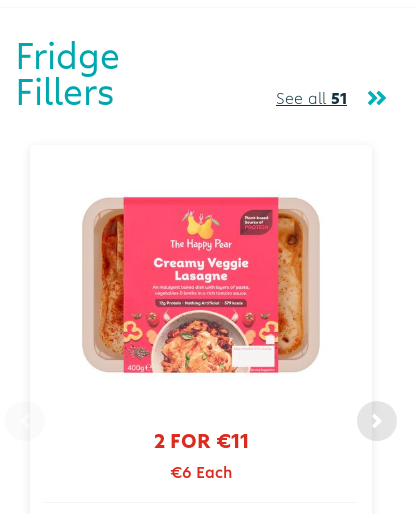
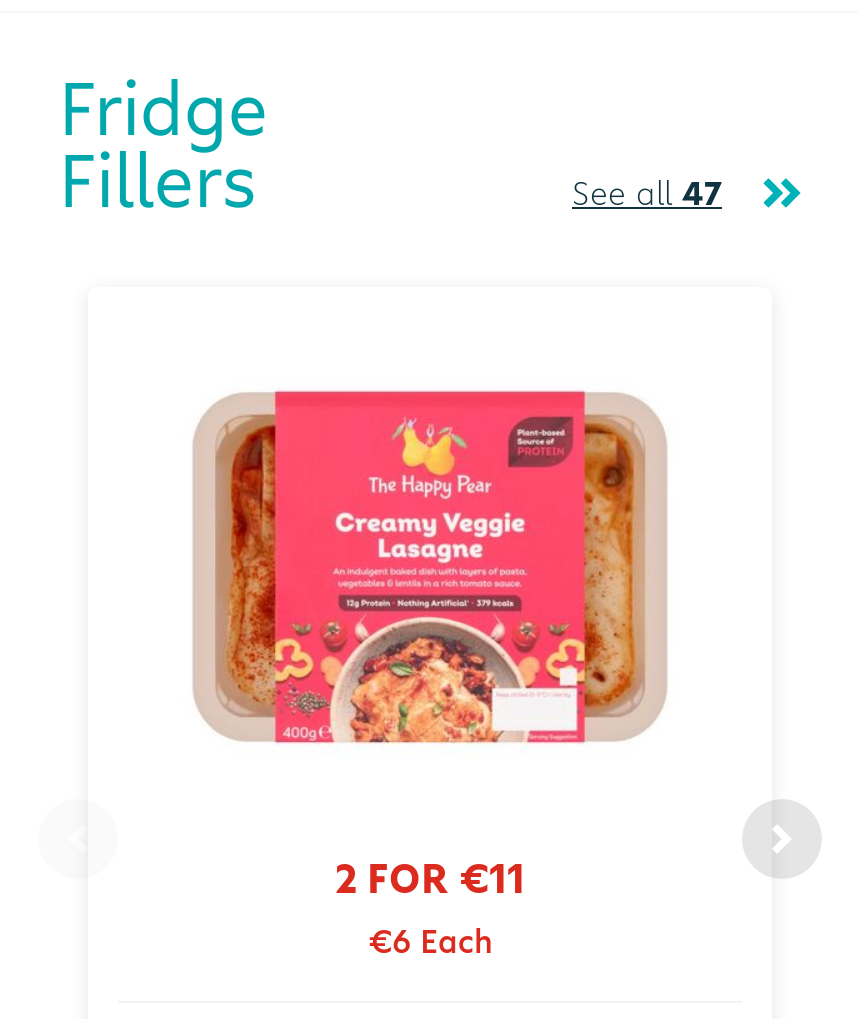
- See all 51
+ See all 47
